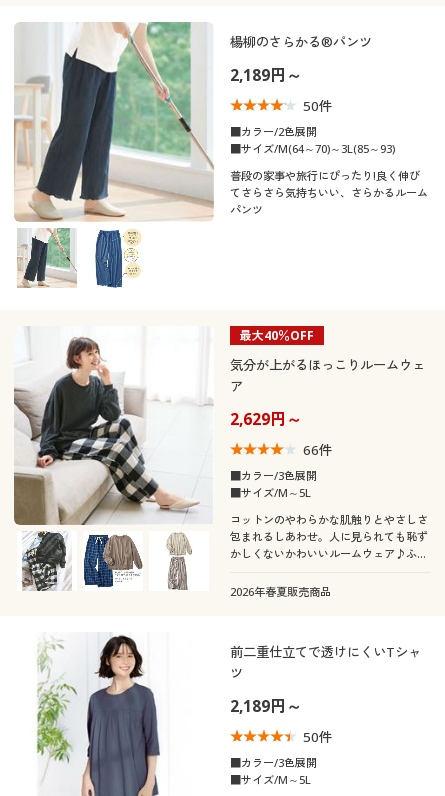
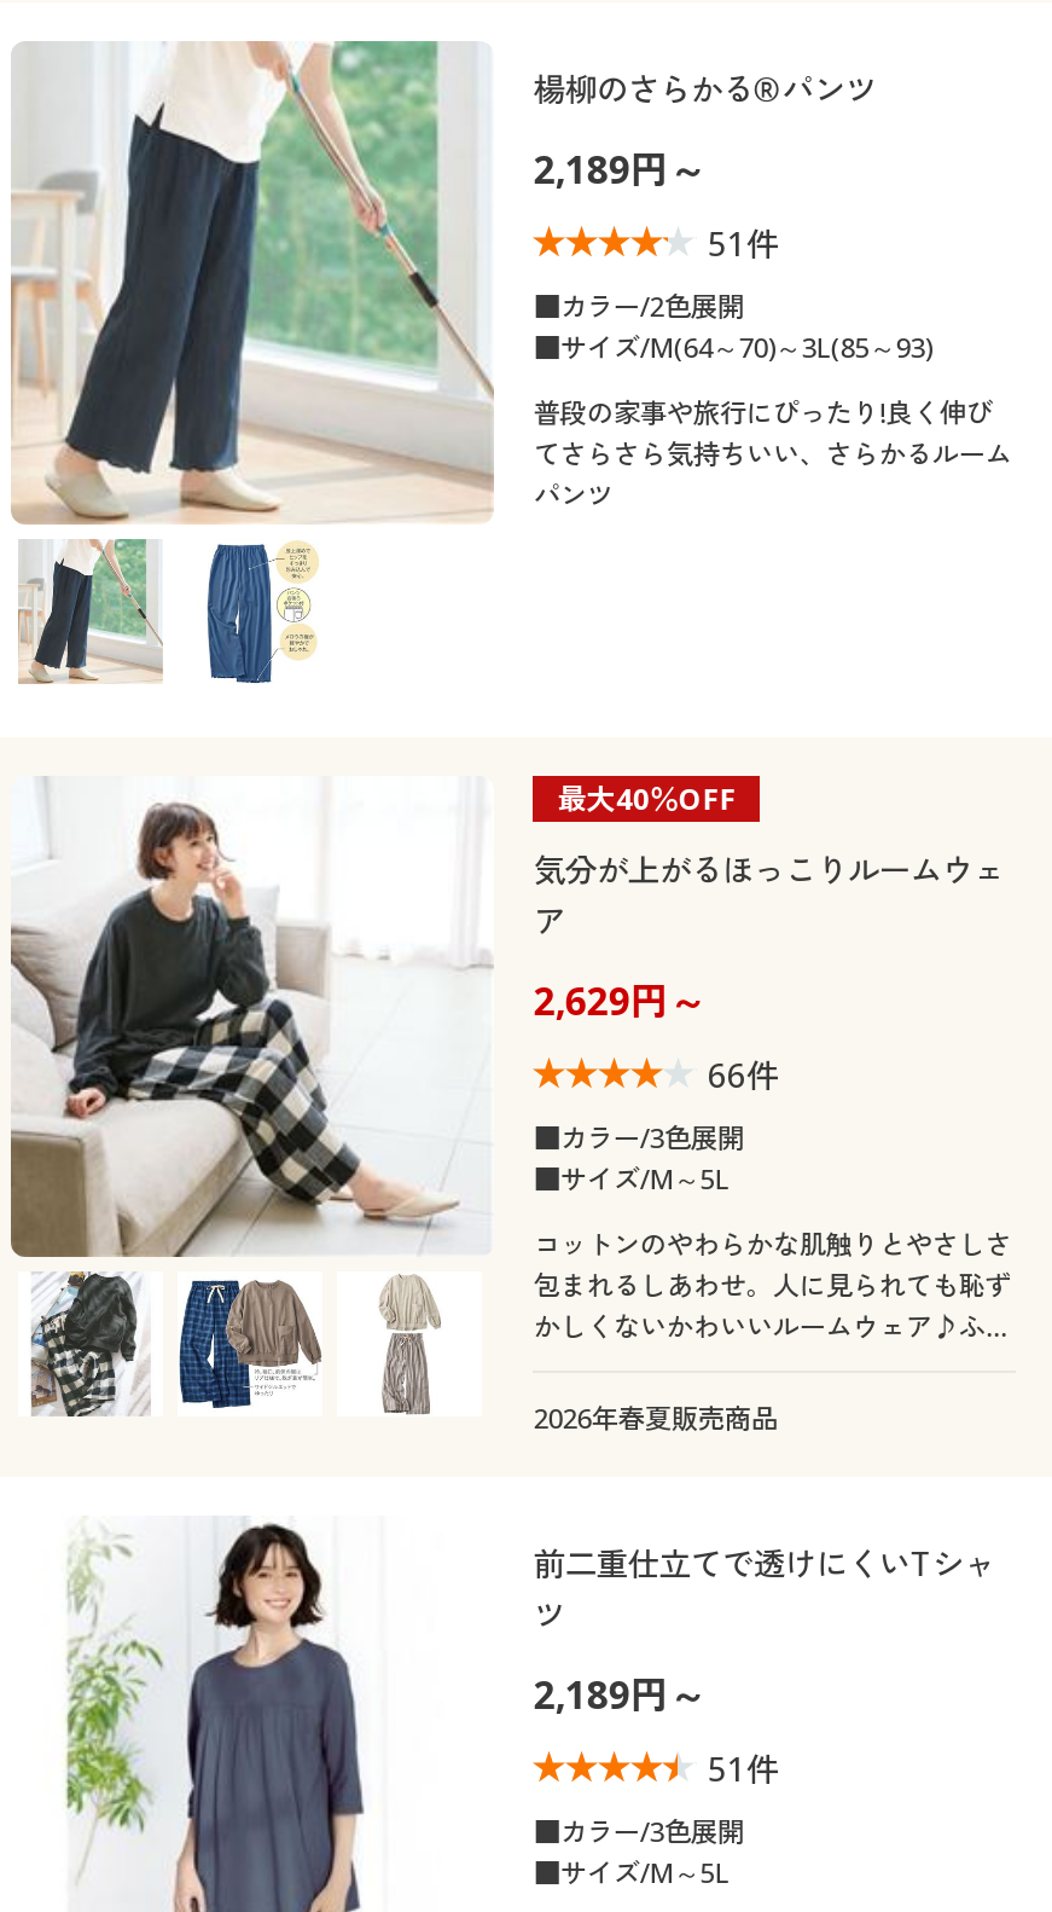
- 50件
+ 51件

- 50件
+ 51件
